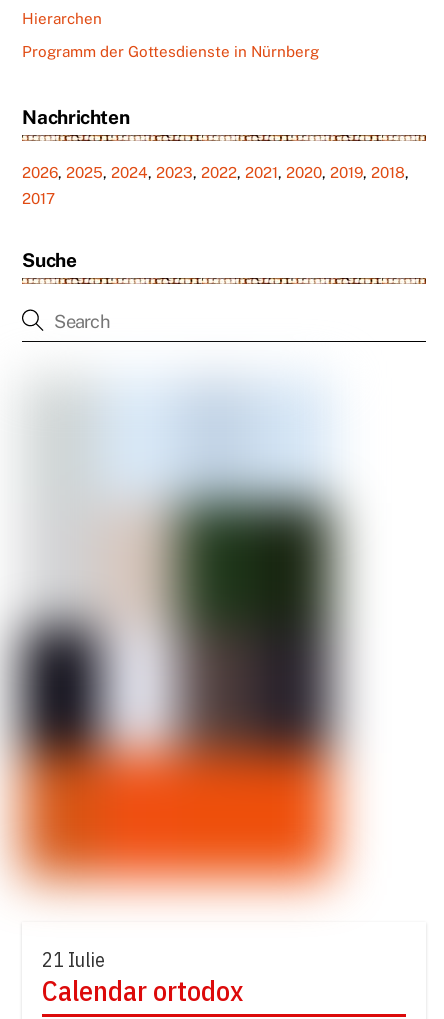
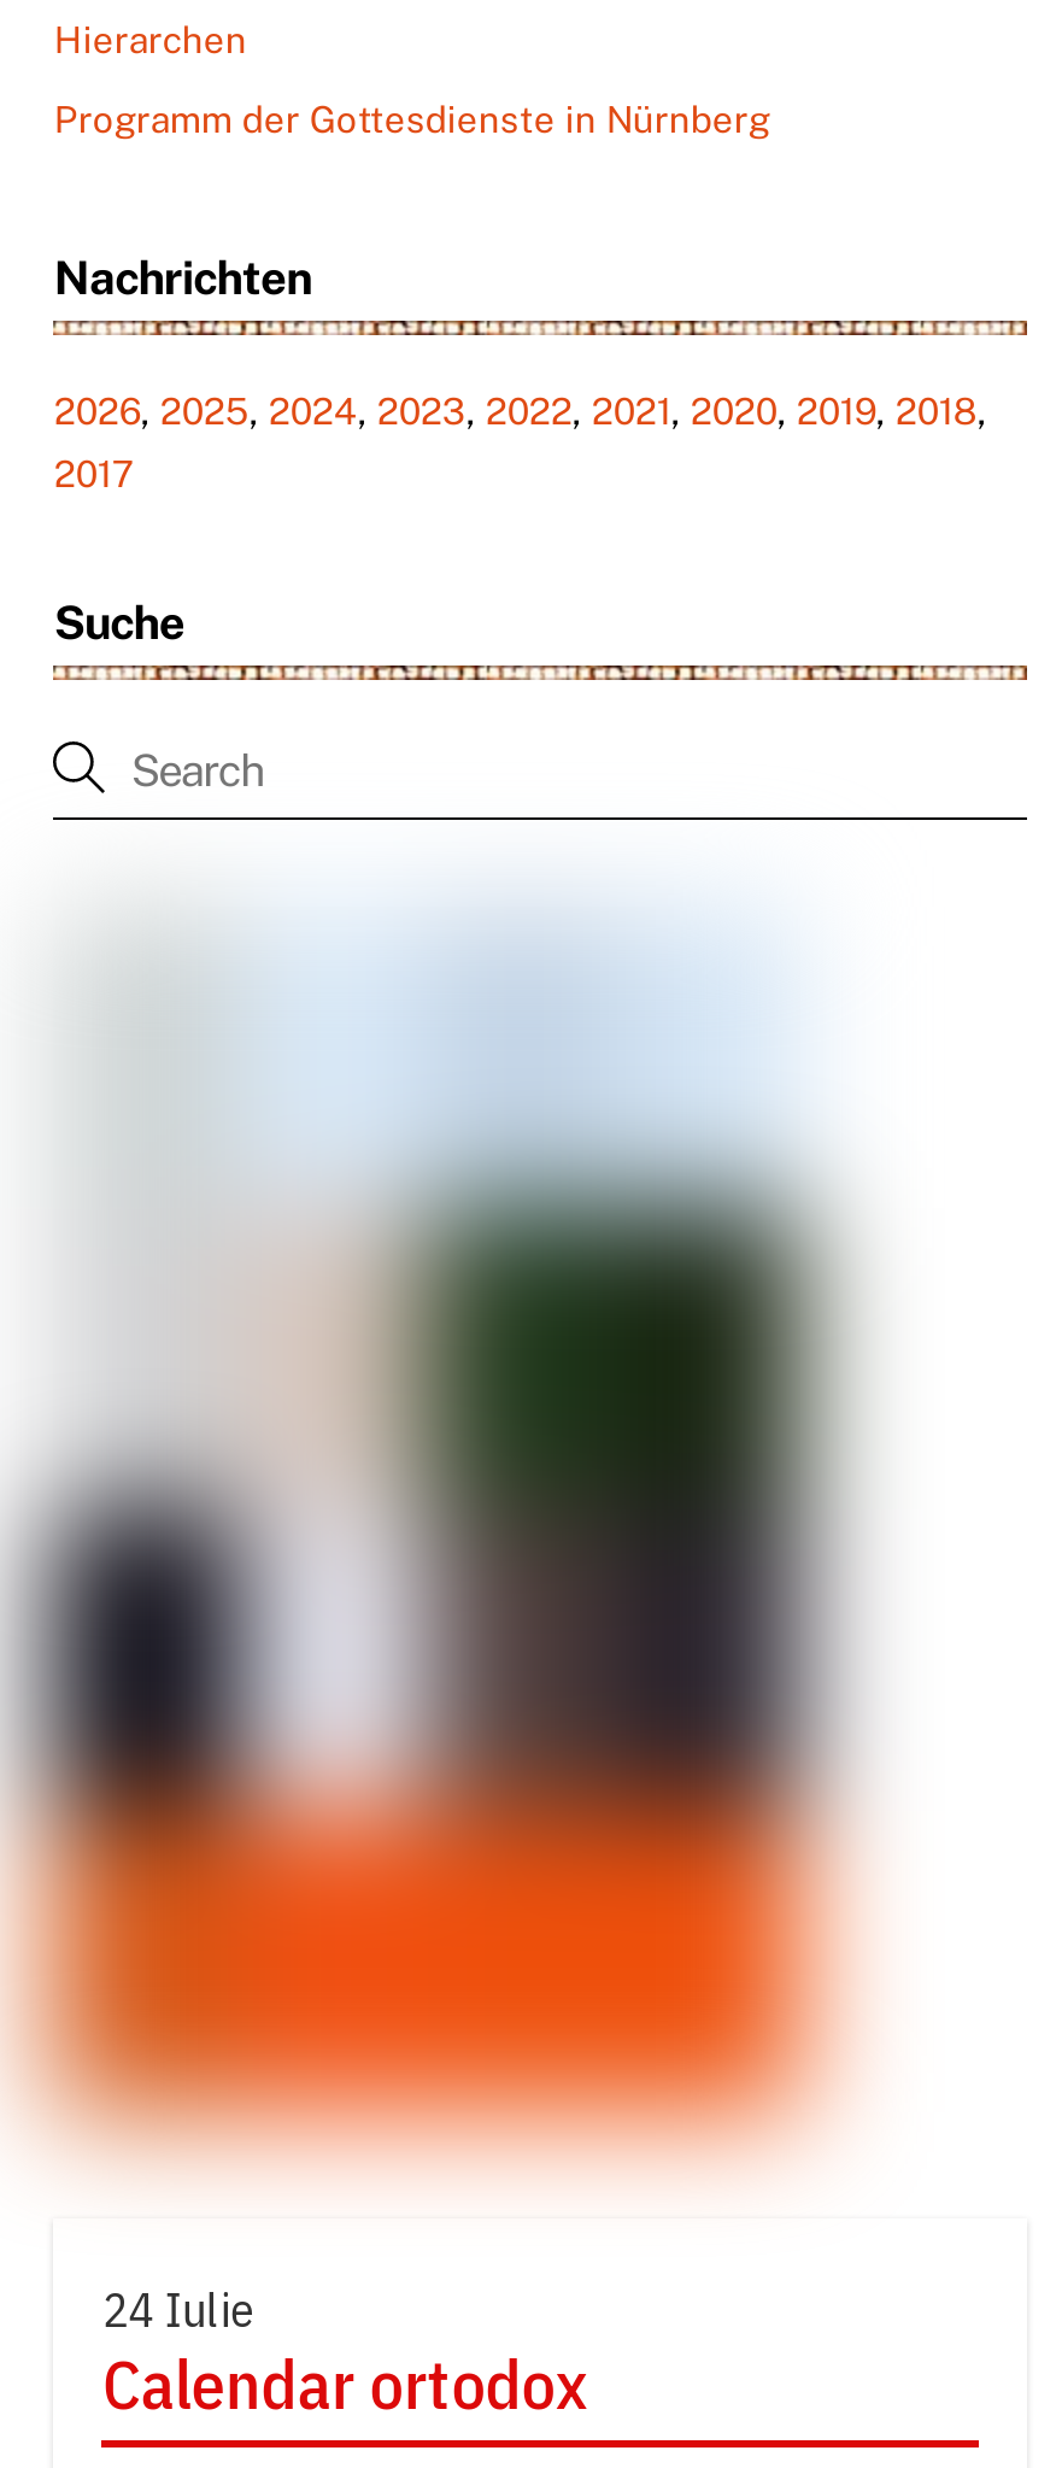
- 21 Iulie
+ 24 Iulie
